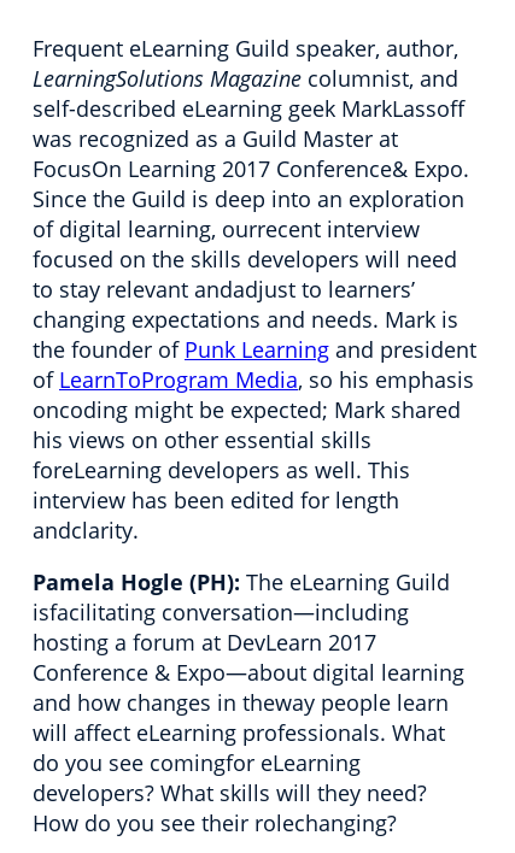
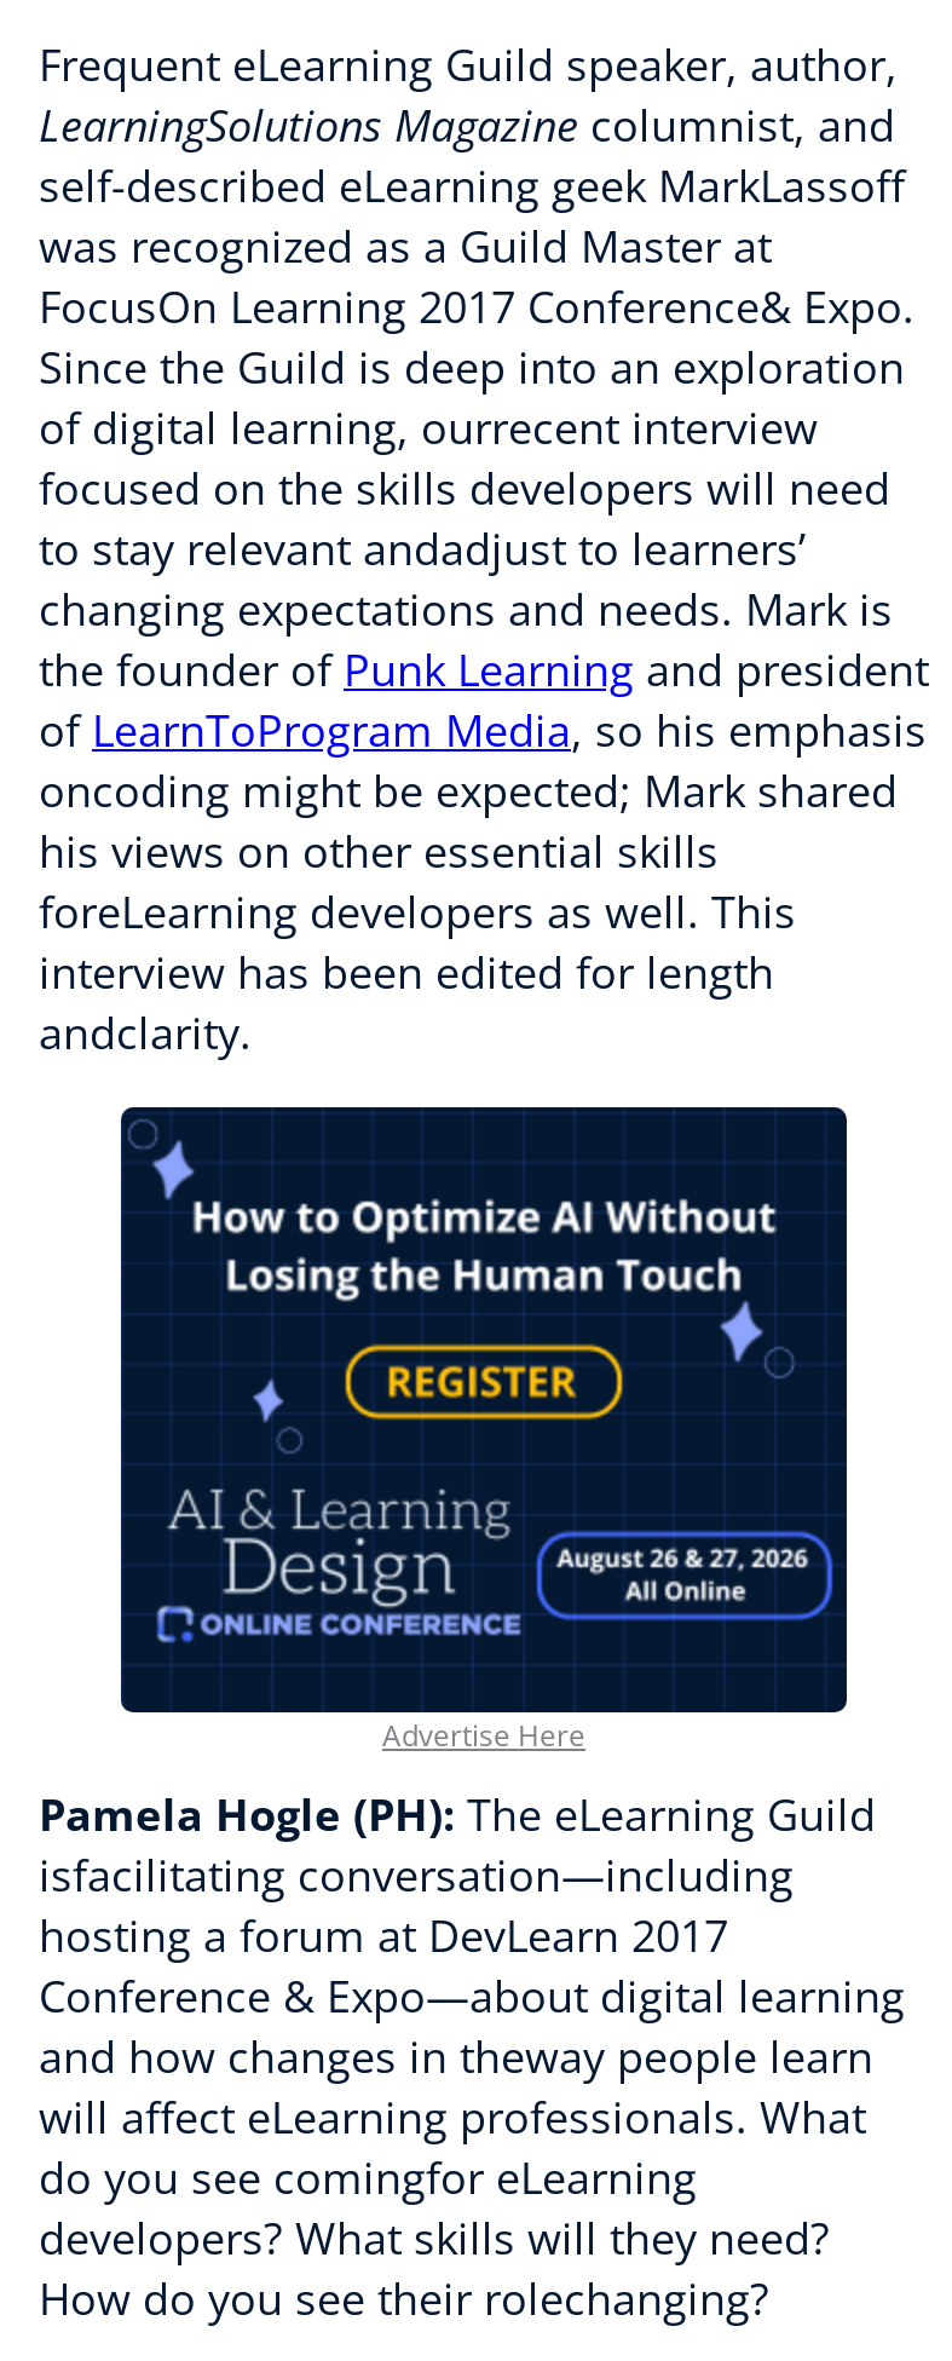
+ [image]
+ Advertise Here
